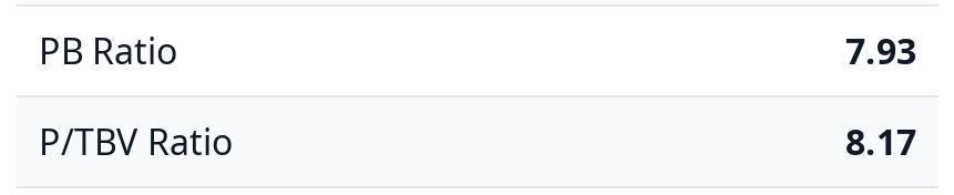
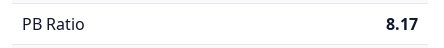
- 7.93
- P/TBV Ratio
